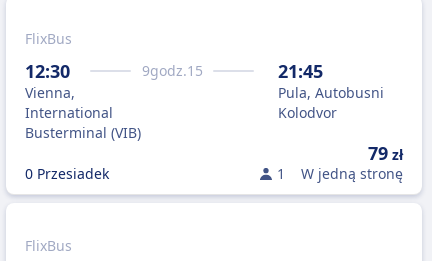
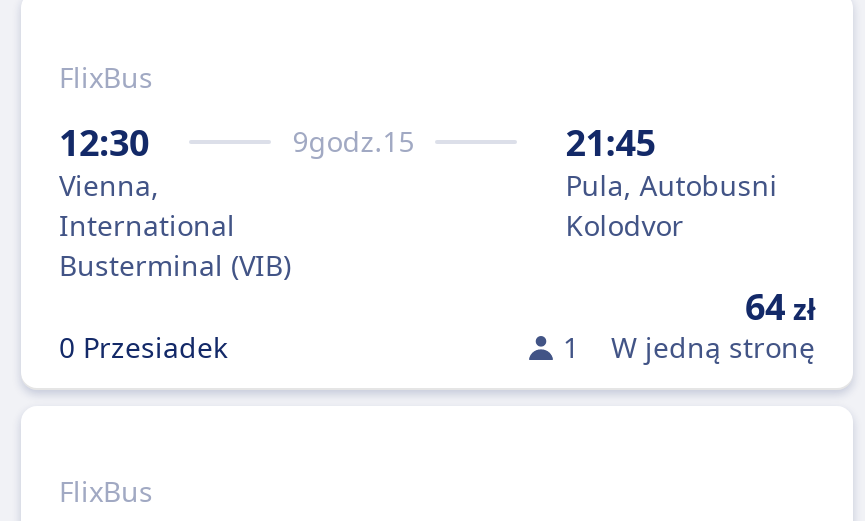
- 79 zł
+ 64 zł
